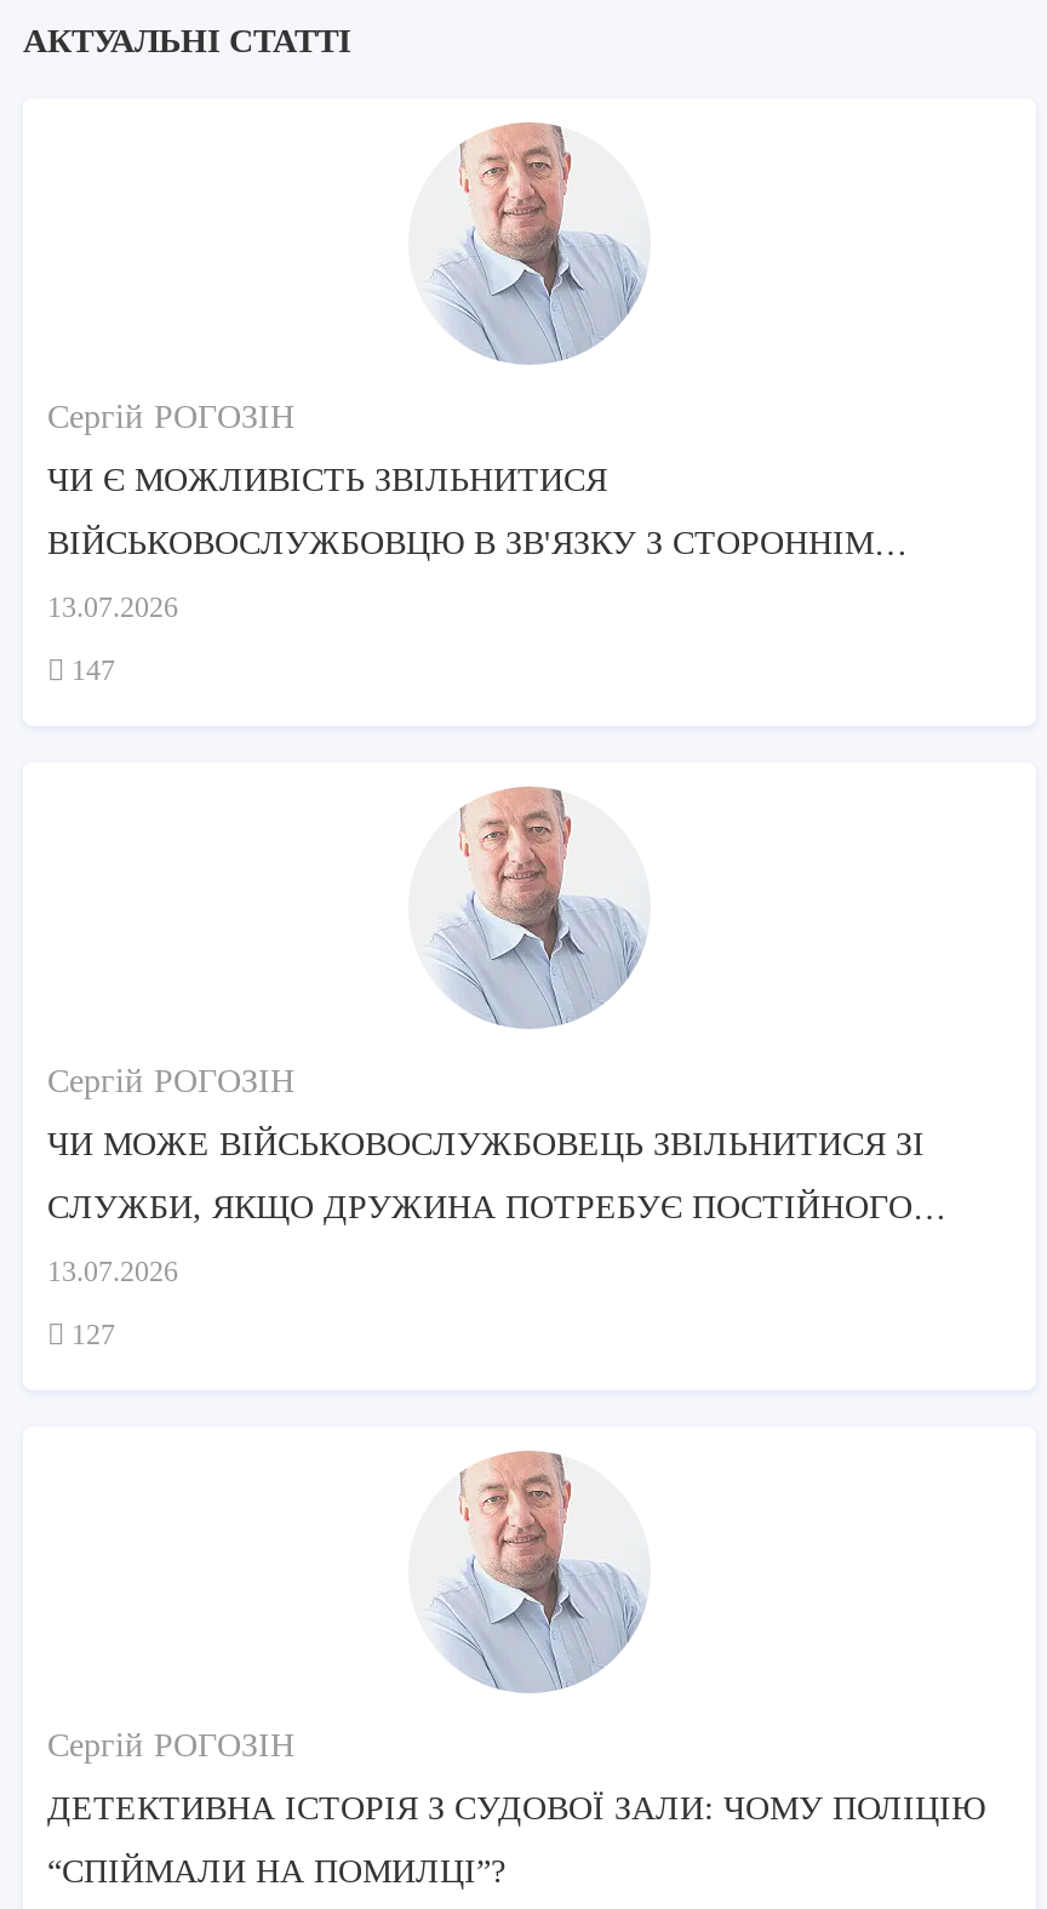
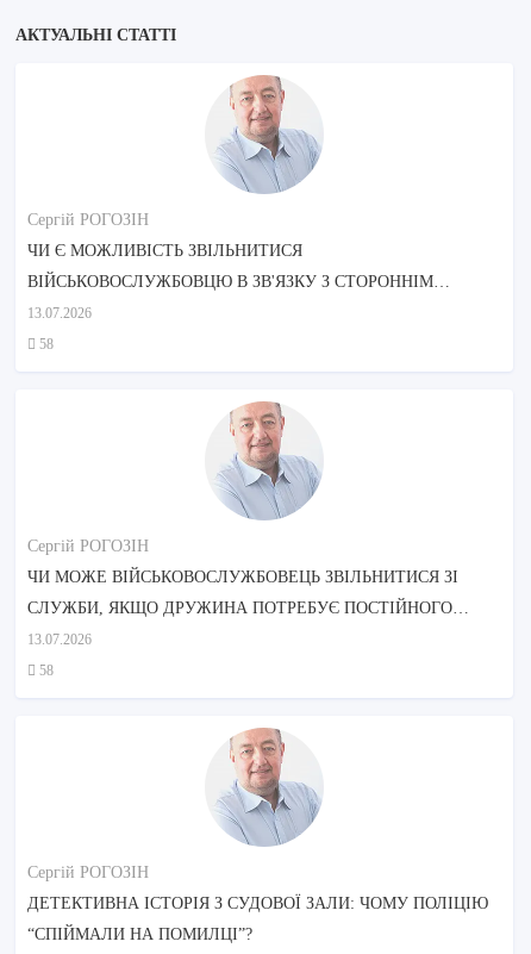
- 147
+ 58

- 127
+ 58
